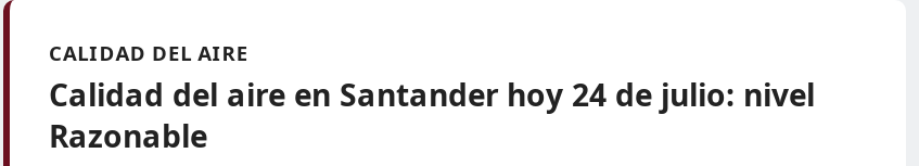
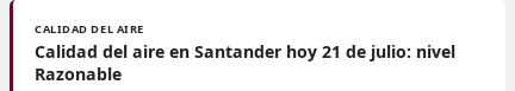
- Calidad del aire en Santander hoy 24 de julio: nivel
+ Calidad del aire en Santander hoy 21 de julio: nivel
